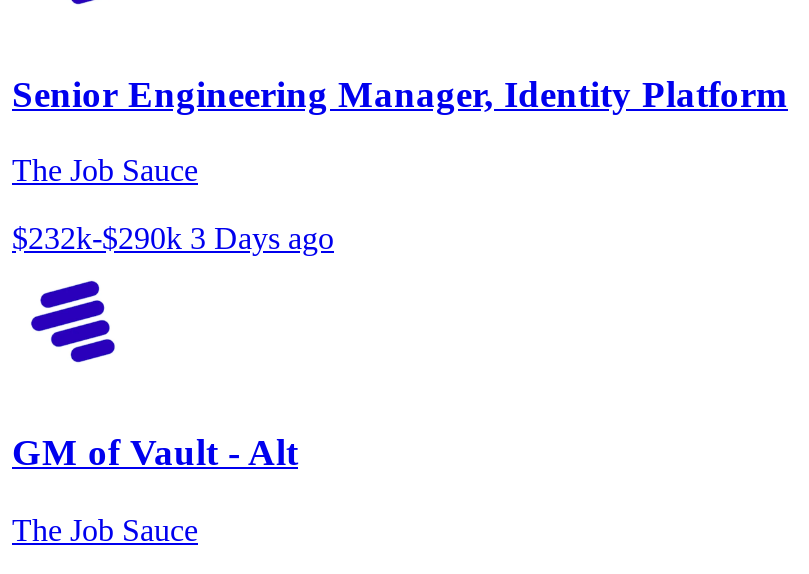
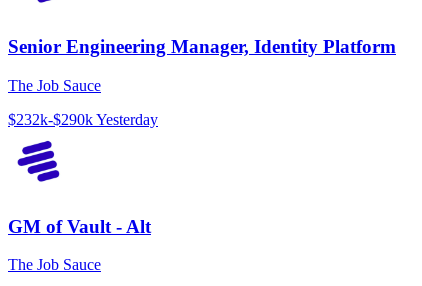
- $232k-$290k 3 Days ago
+ $232k-$290k Yesterday
